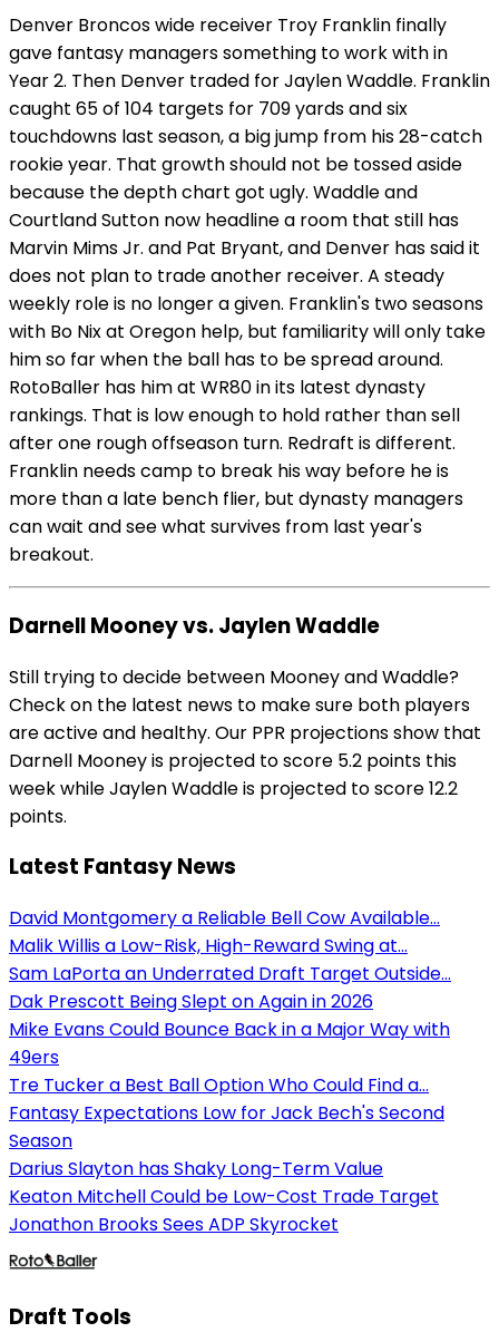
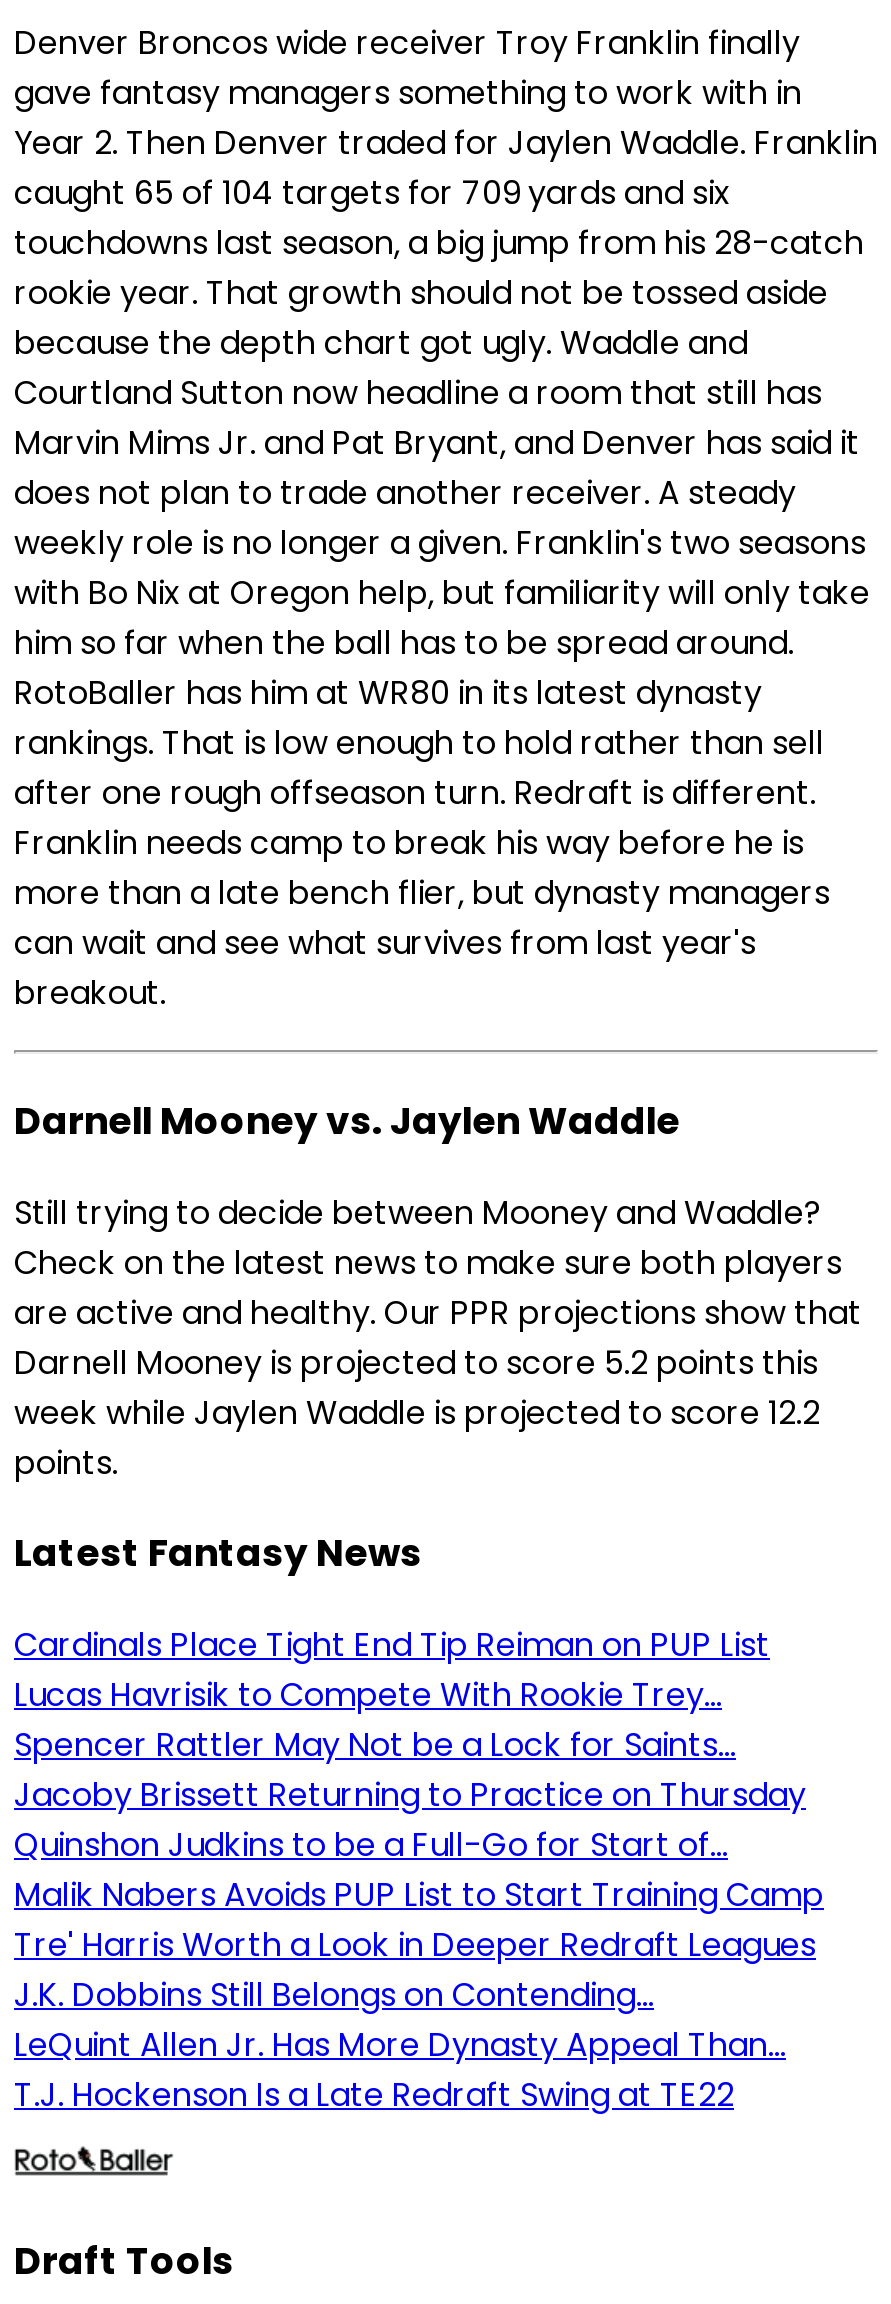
- David Montgomery a Reliable Bell Cow Available...
- Malik Willis a Low-Risk, High-Reward Swing at...
- Sam LaPorta an Underrated Draft Target Outside...
- Dak Prescott Being Slept on Again in 2026
- Mike Evans Could Bounce Back in a Major Way with
- 49ers
- Tre Tucker a Best Ball Option Who Could Find a...
- Fantasy Expectations Low for Jack Bech's Second
- Season
- Darius Slayton has Shaky Long-Term Value
- Keaton Mitchell Could be Low-Cost Trade Target
- Jonathon Brooks Sees ADP Skyrocket
+ Cardinals Place Tight End Tip Reiman on PUP List
+ Lucas Havrisik to Compete With Rookie Trey...
+ Spencer Rattler May Not be a Lock for Saints...
+ Jacoby Brissett Returning to Practice on Thursday
+ Quinshon Judkins to be a Full-Go for Start of...
+ Malik Nabers Avoids PUP List to Start Training Camp
+ Tre' Harris Worth a Look in Deeper Redraft Leagues
+ J.K. Dobbins Still Belongs on Contending...
+ LeQuint Allen Jr. Has More Dynasty Appeal Than...
+ T.J. Hockenson Is a Late Redraft Swing at TE22
